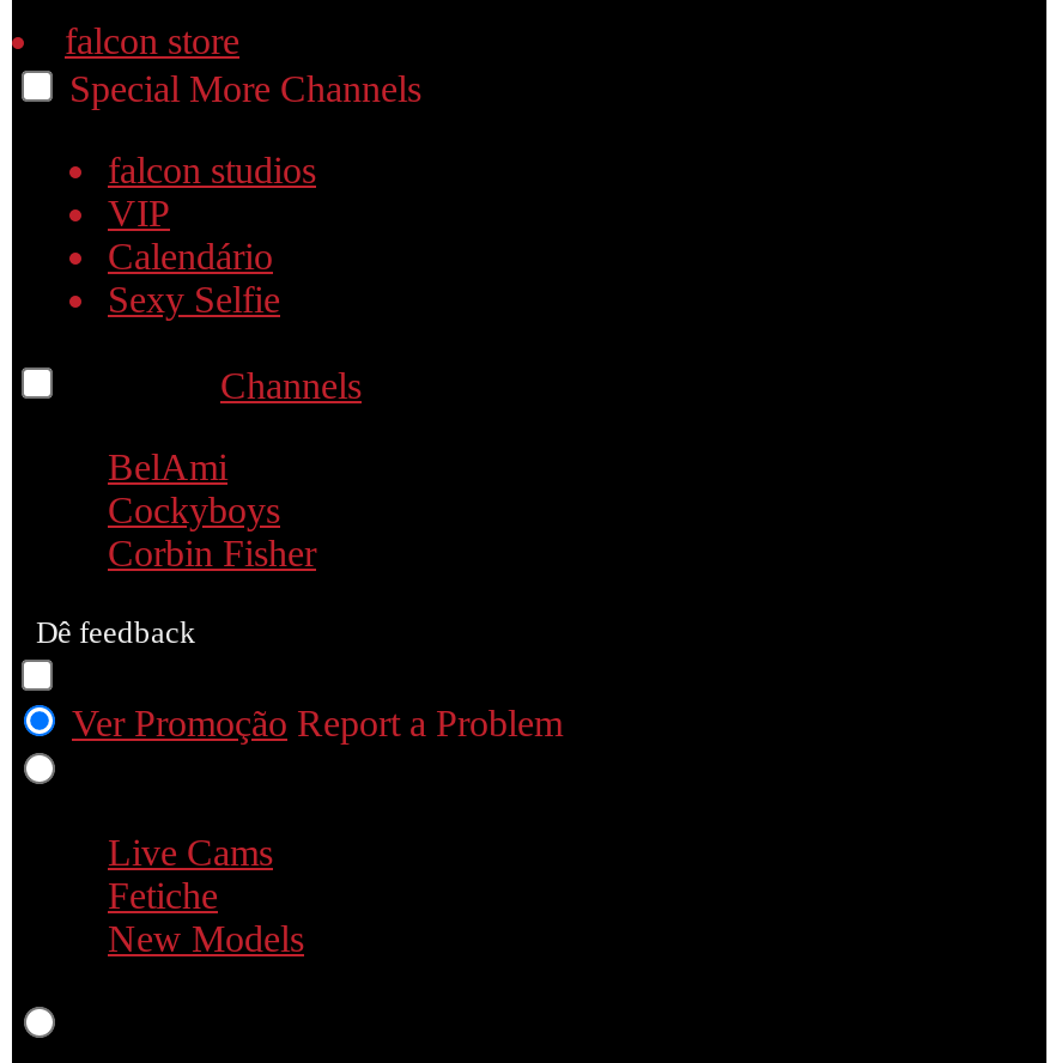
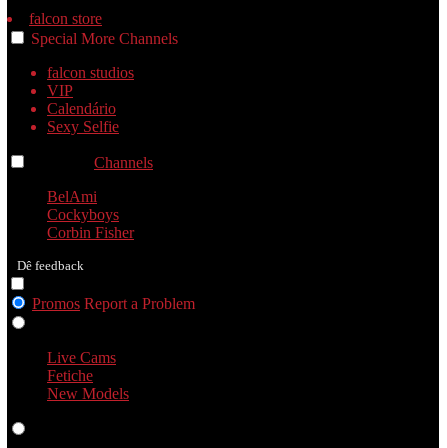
- Ver Promoção Report a Problem
+ Promos Report a Problem
